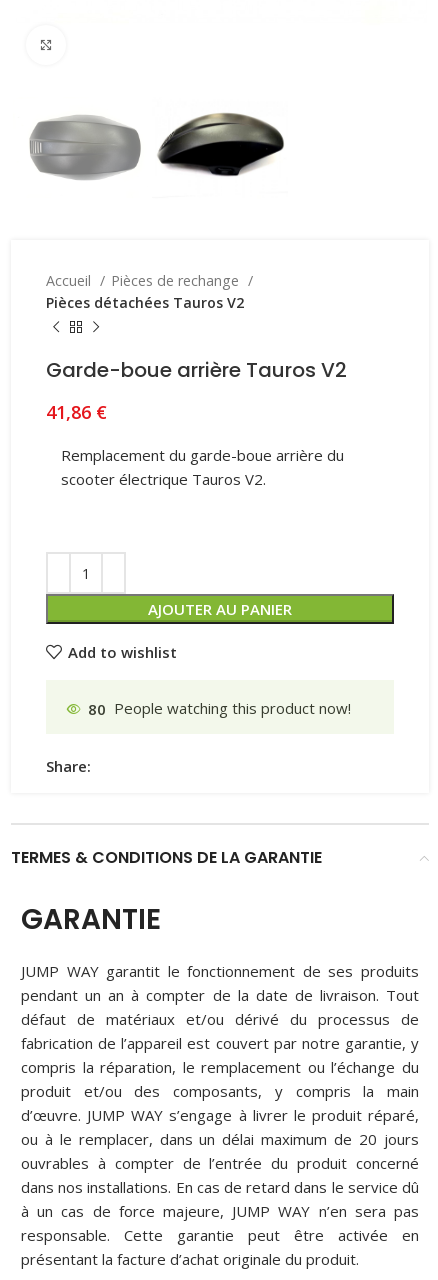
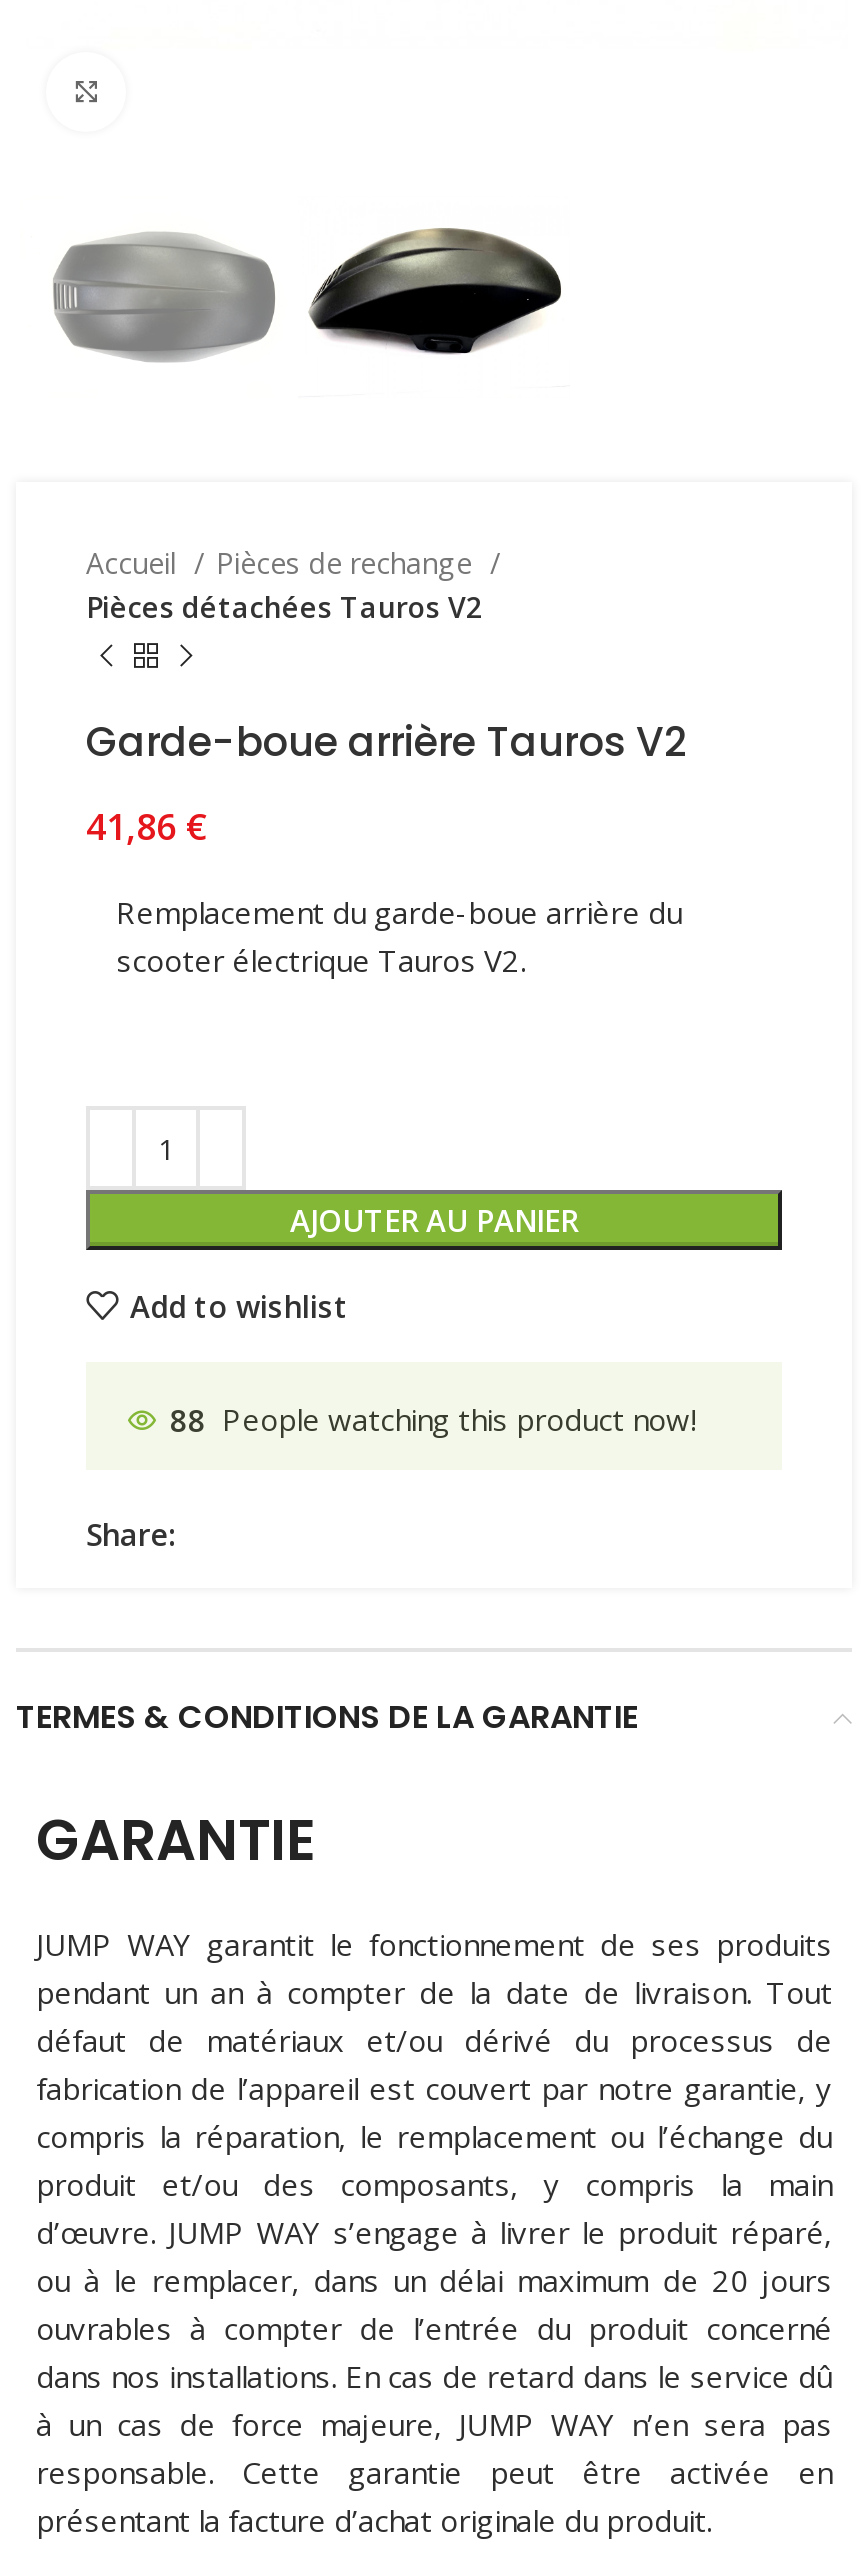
- 80 People watching this product now!
+ 88 People watching this product now!
